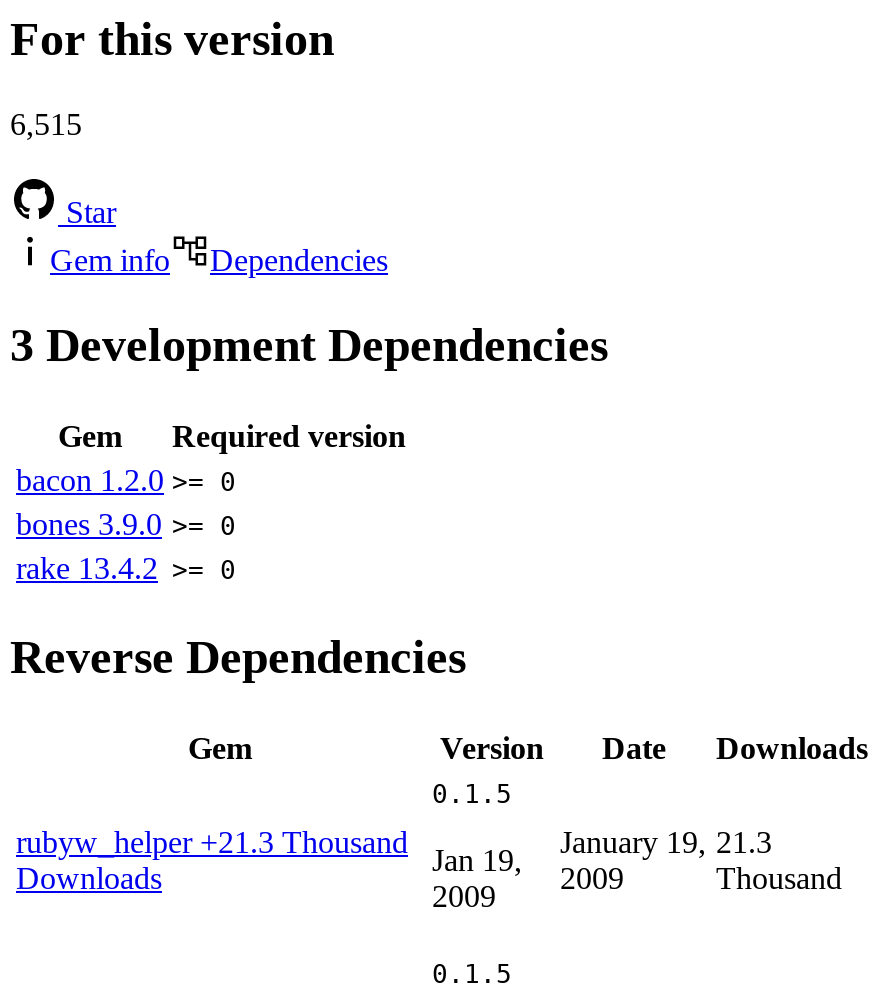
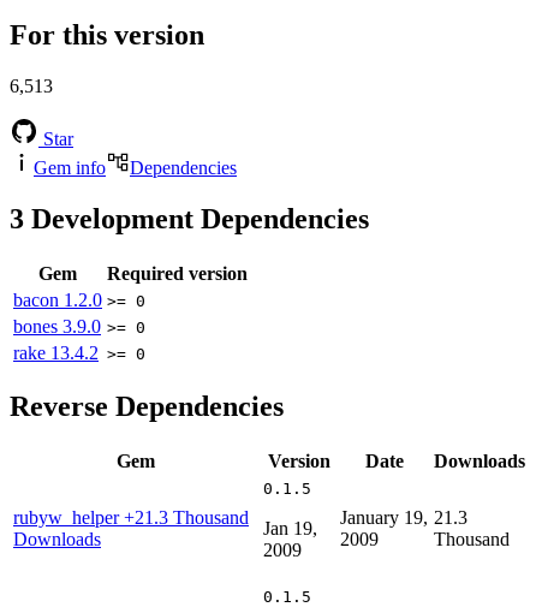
- 6,515
+ 6,513
